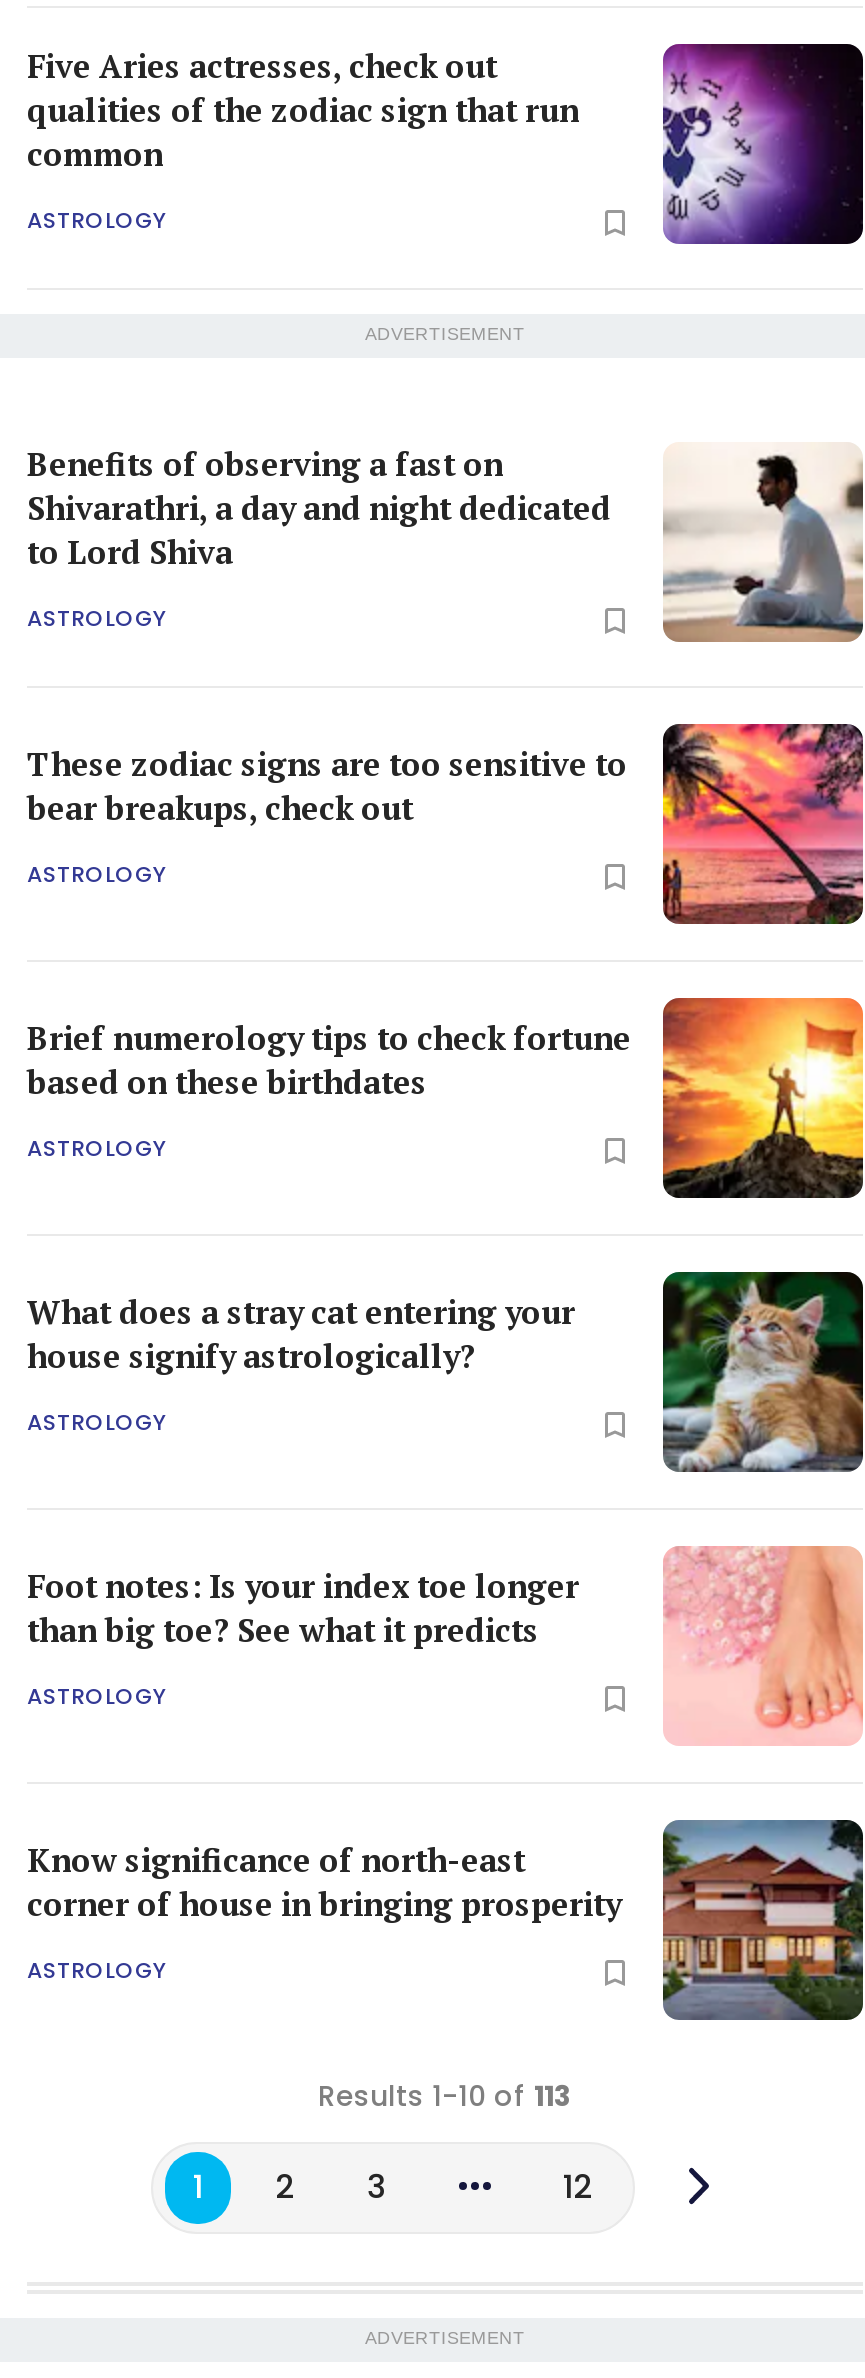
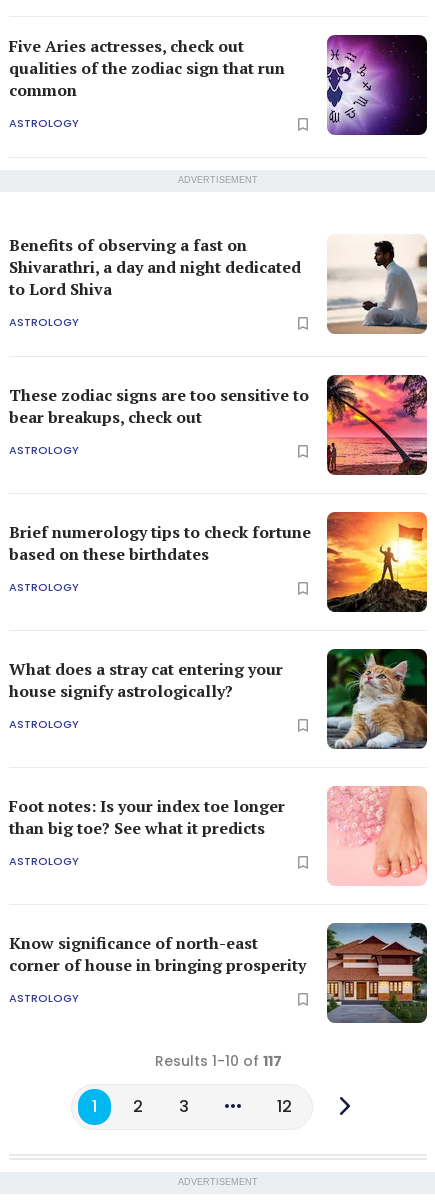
- Results 1-10 of 113
+ Results 1-10 of 117
